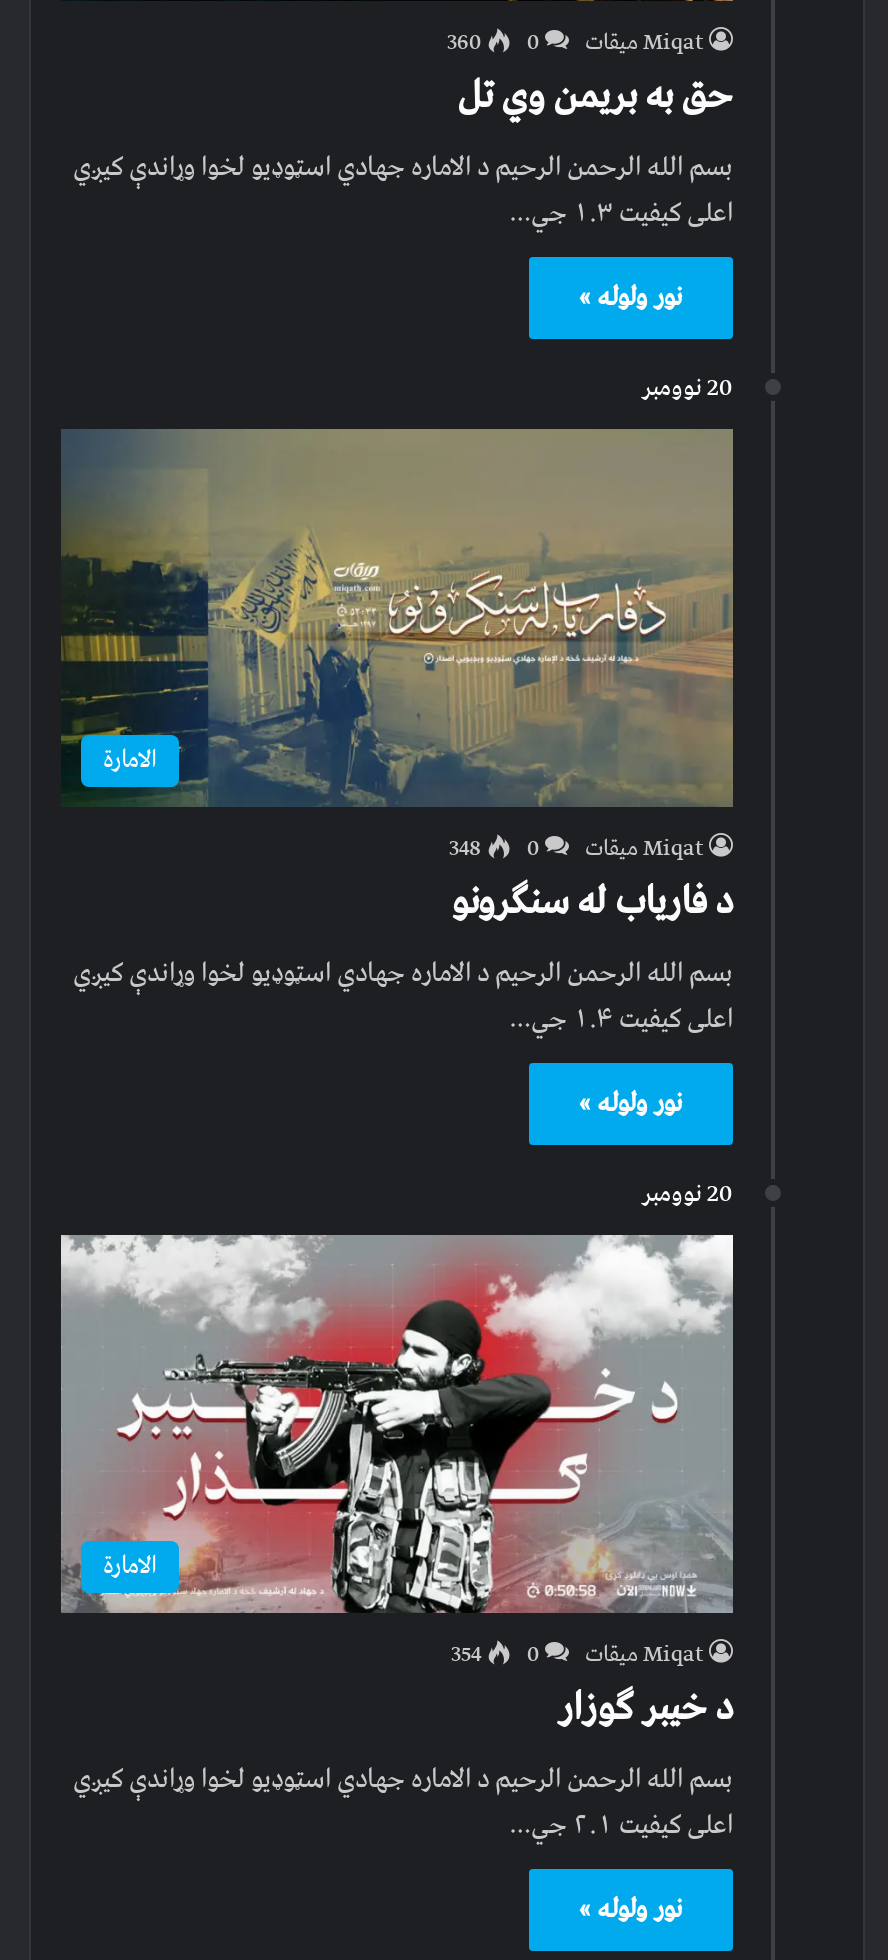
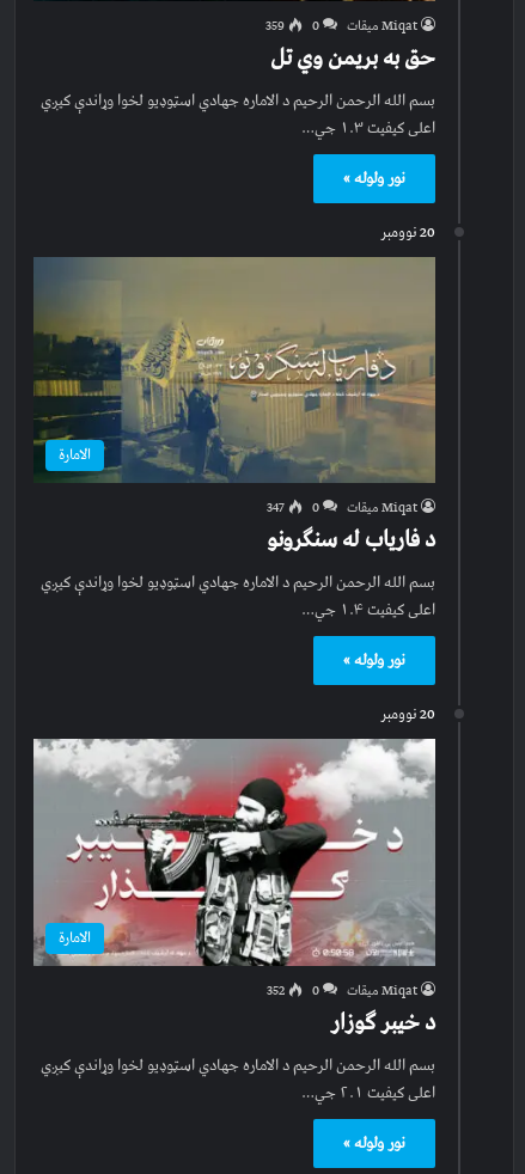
- 360 0
+ 359 0

- 348 0
+ 347 0

- 354 0
+ 352 0
